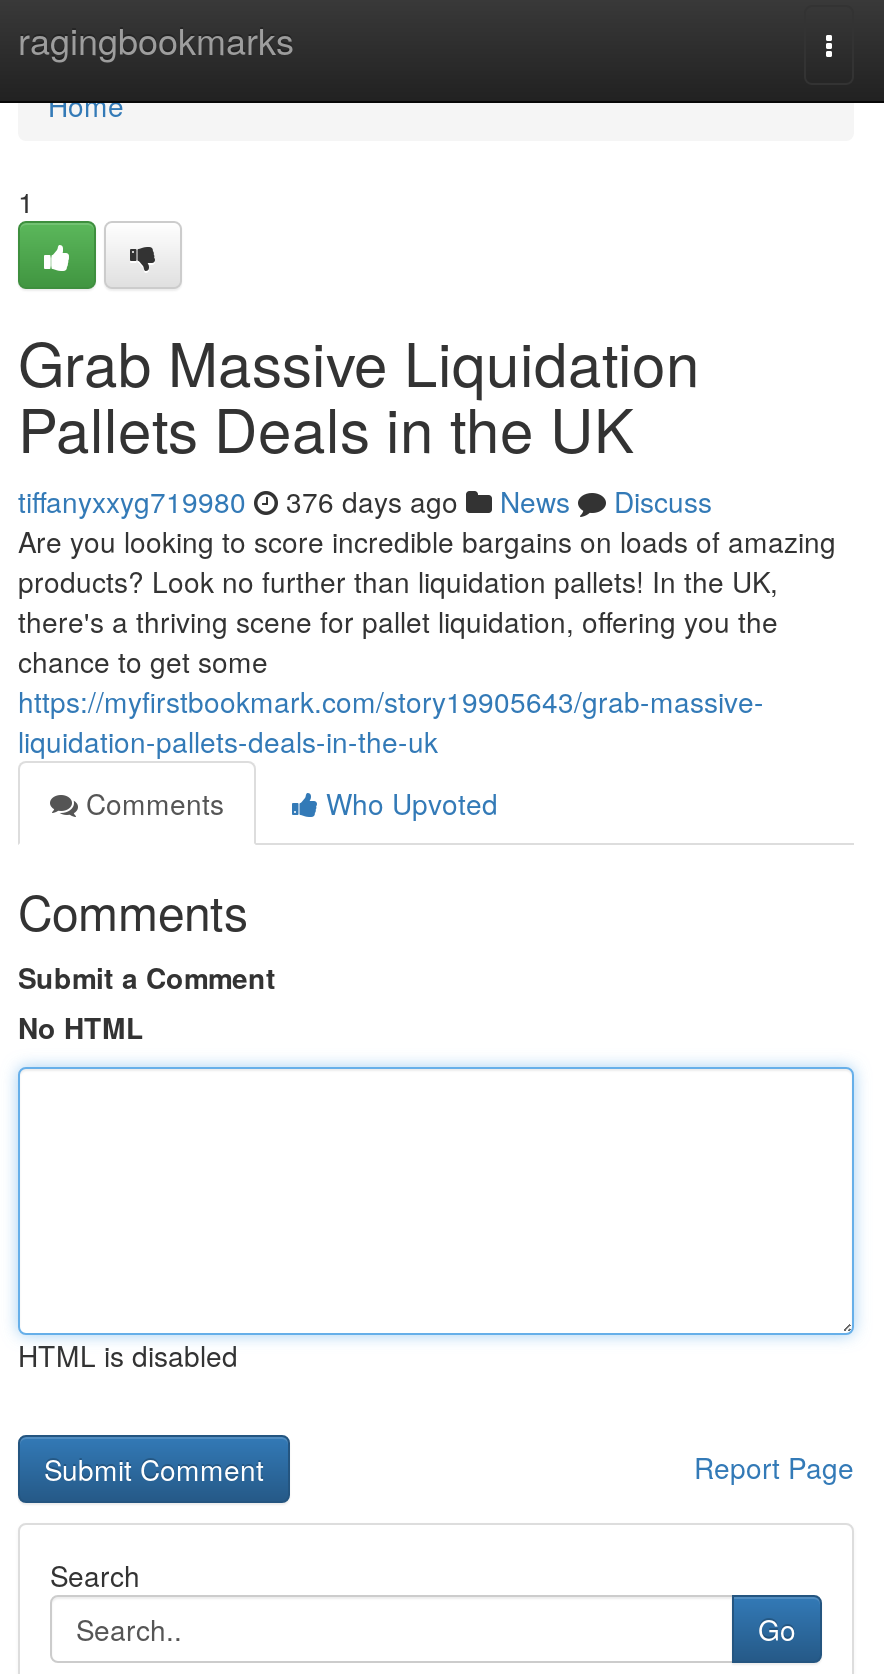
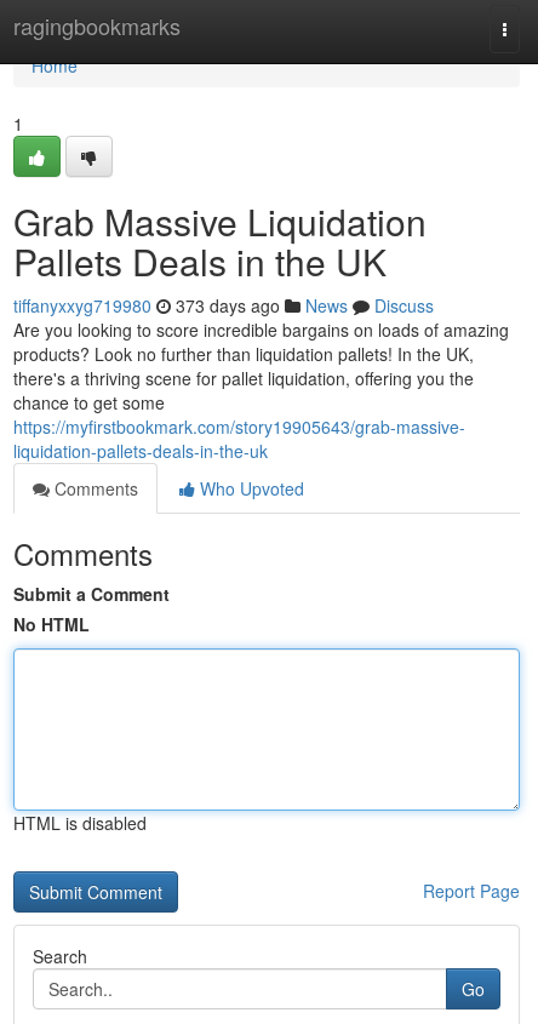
- tiffanyxxyg719980 376 days ago News Discuss
+ tiffanyxxyg719980 373 days ago News Discuss
